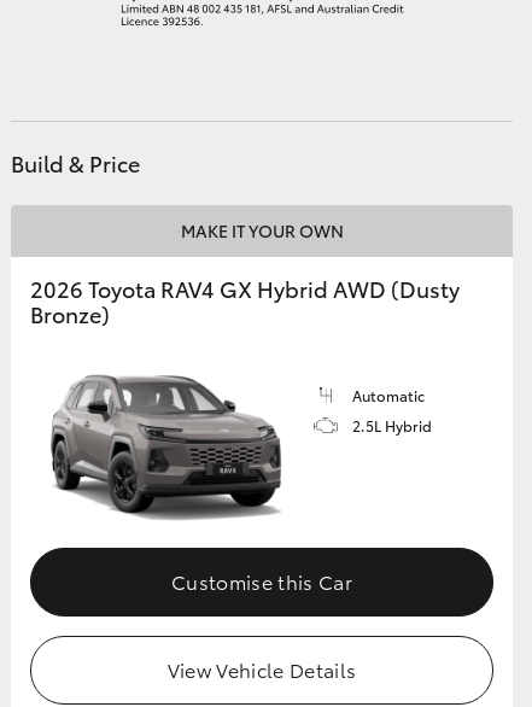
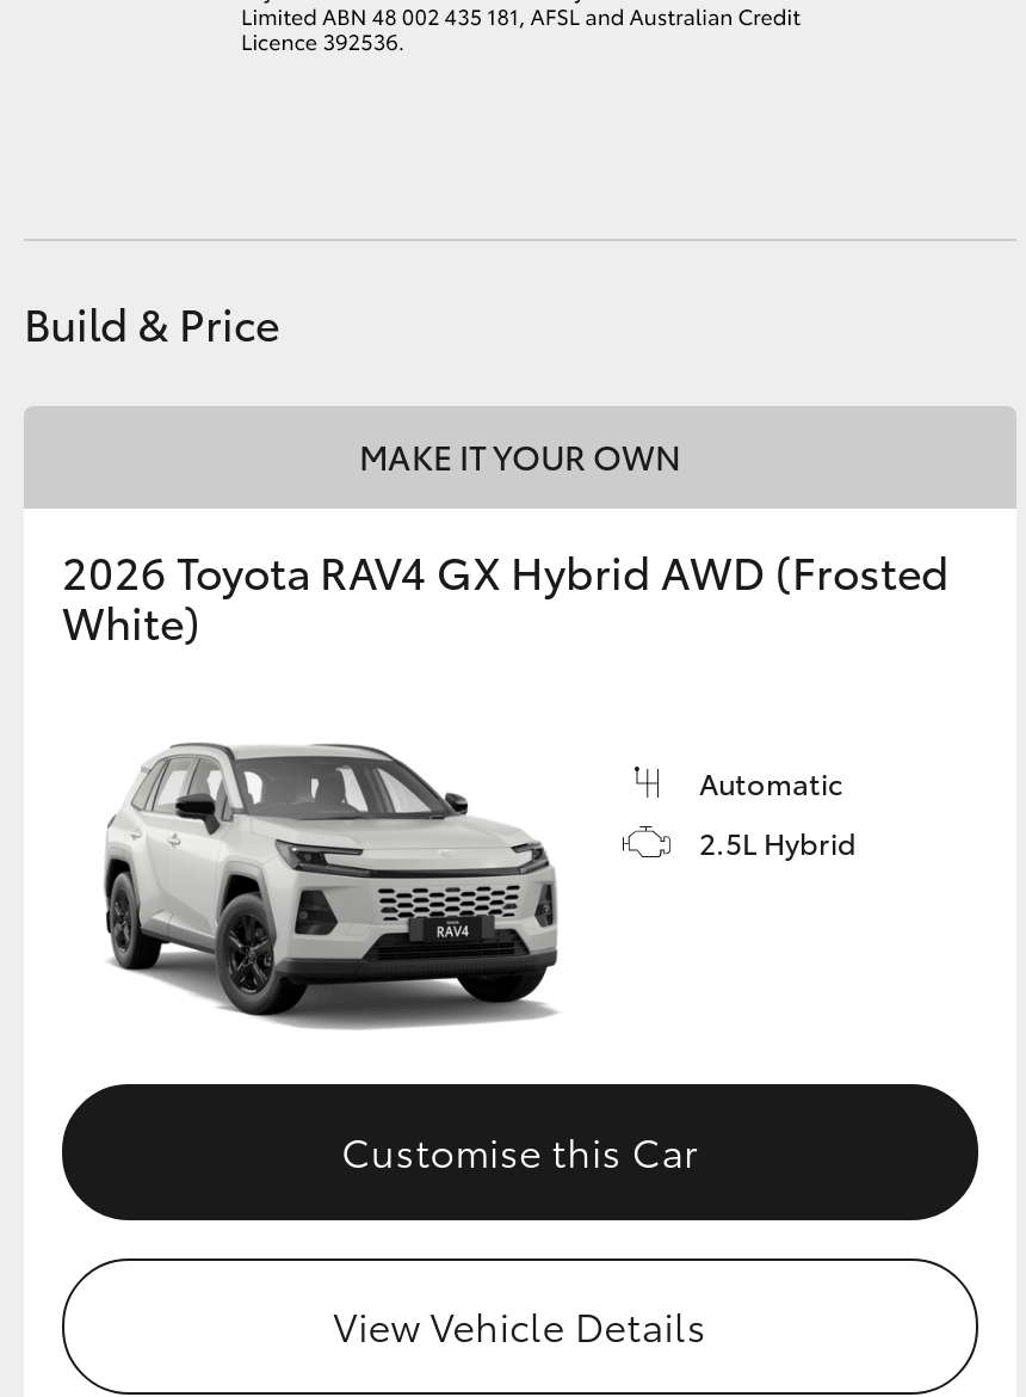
- 2026 Toyota RAV4 GX Hybrid AWD (Dusty
- Bronze)
+ 2026 Toyota RAV4 GX Hybrid AWD (Frosted
+ White)

- [image]
+ [image]
